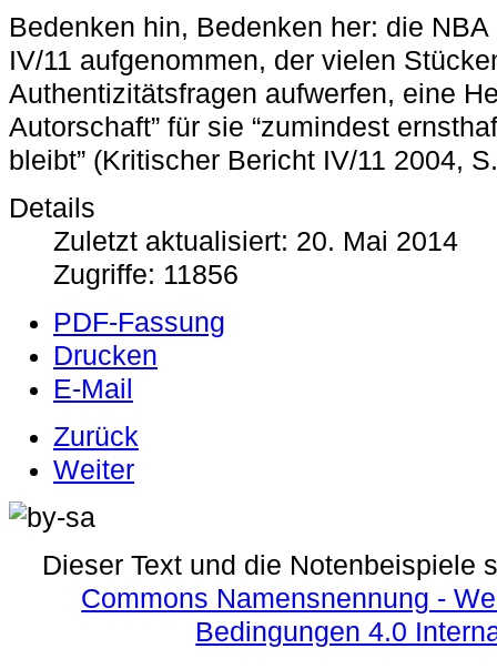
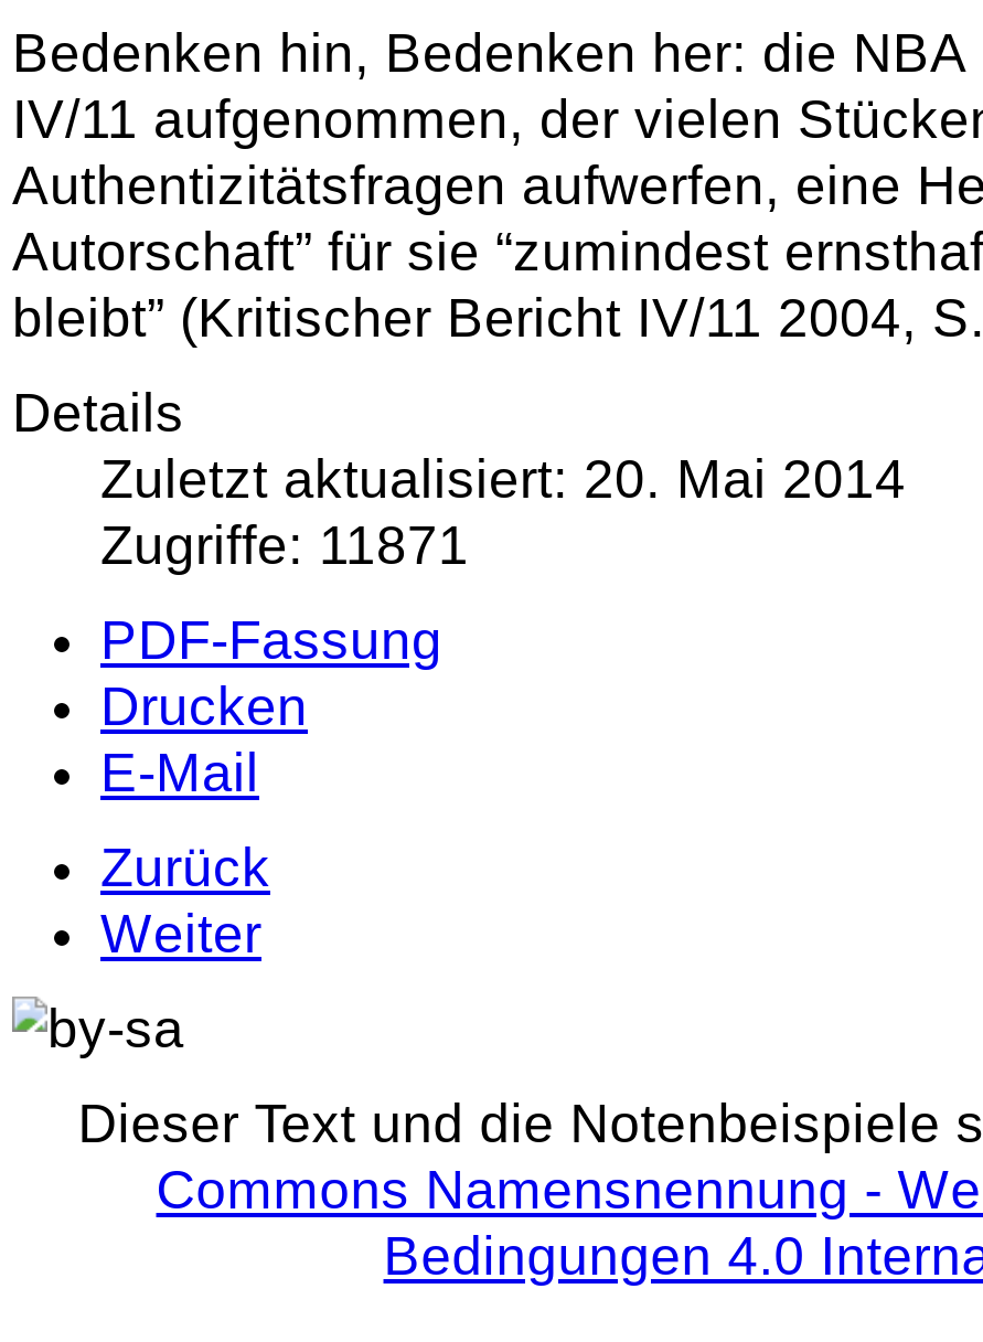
- Zugriffe: 11856
+ Zugriffe: 11871
